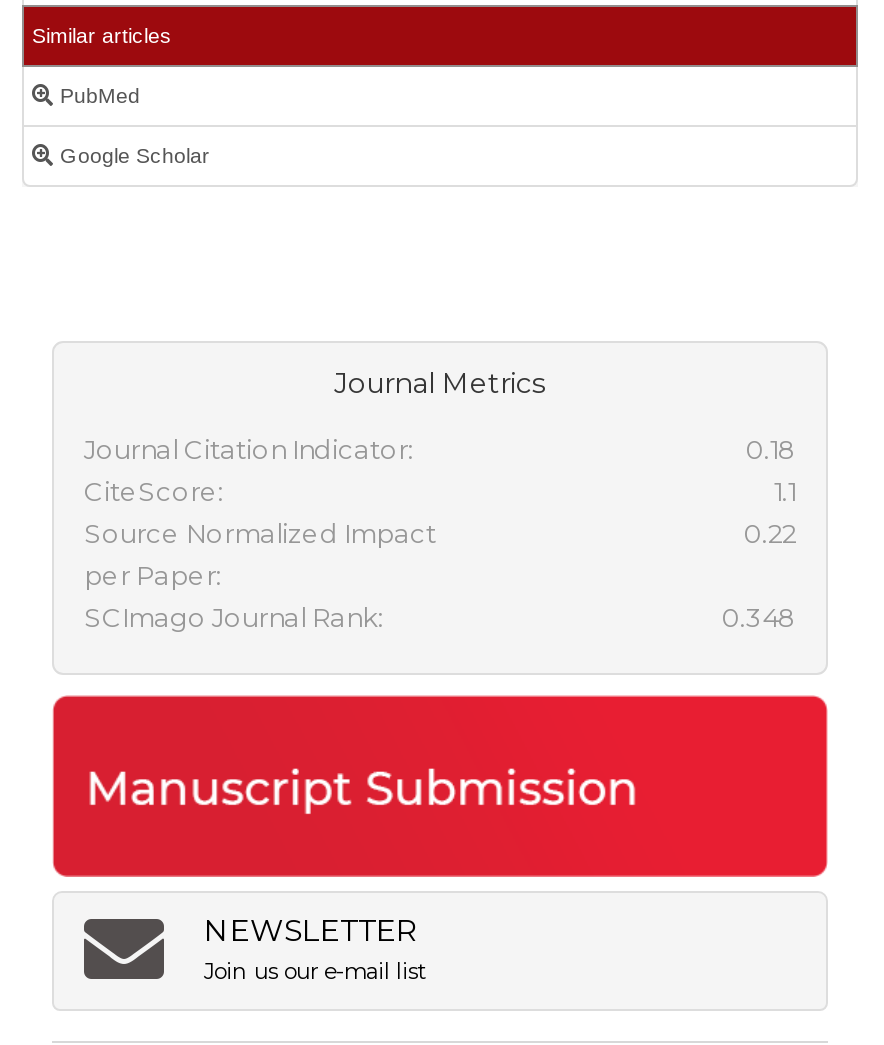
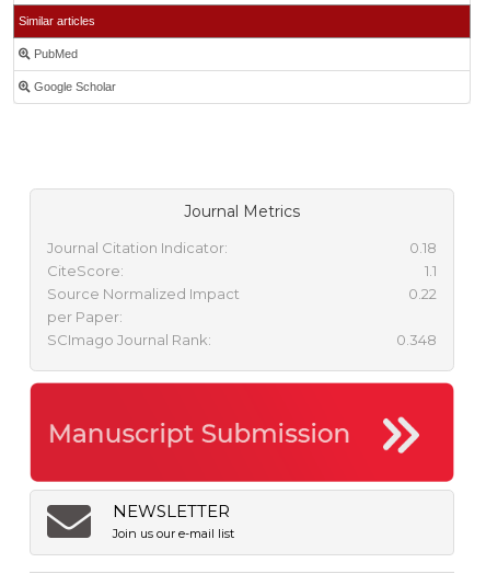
+ [image]
